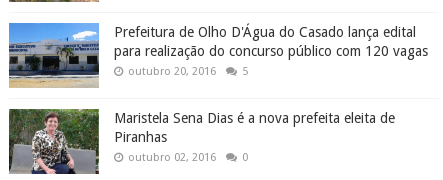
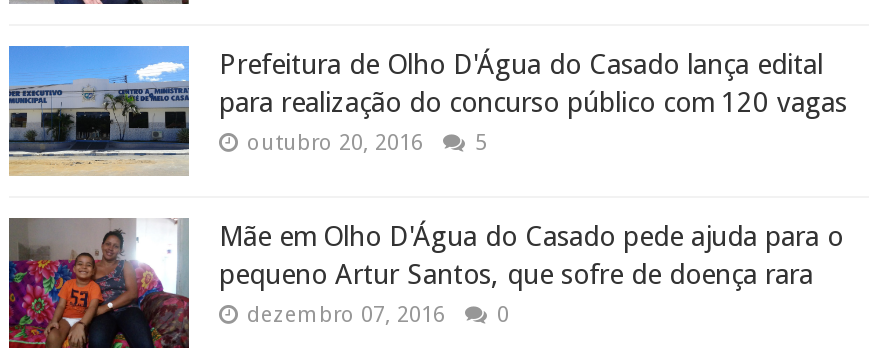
- [image]
- Maristela Sena Dias é a nova prefeita eleita de
- Piranhas
- outubro 02, 2016
+ [image]
+ Mãe em Olho D'Água do Casado pede ajuda para o
+ pequeno Artur Santos, que sofre de doença rara
+ dezembro 07, 2016
